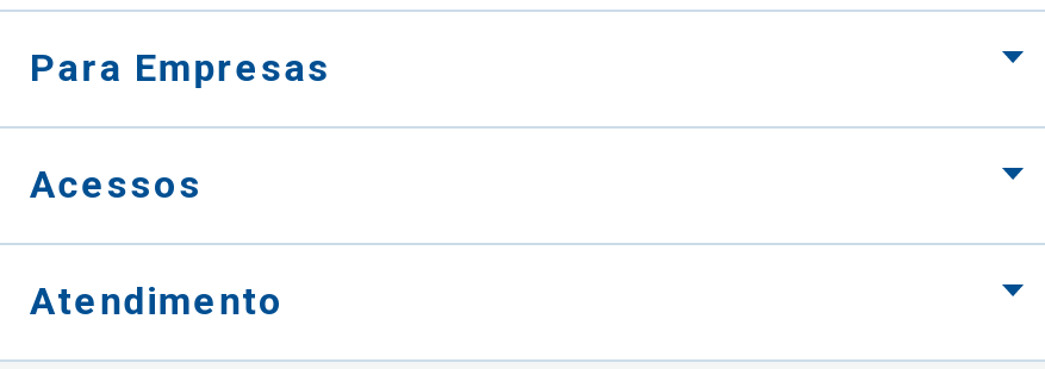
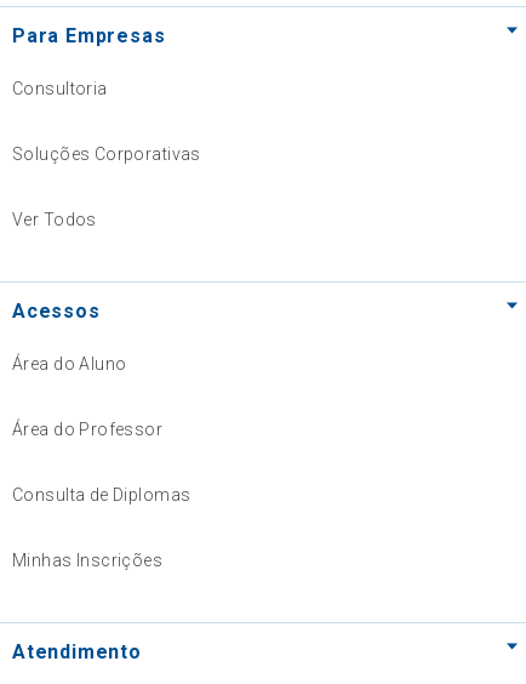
+ Consultoria
+ Soluções Corporativas
+ Ver Todos

+ Área do Aluno
+ Área do Professor
+ Consulta de Diplomas
+ Minhas Inscrições
